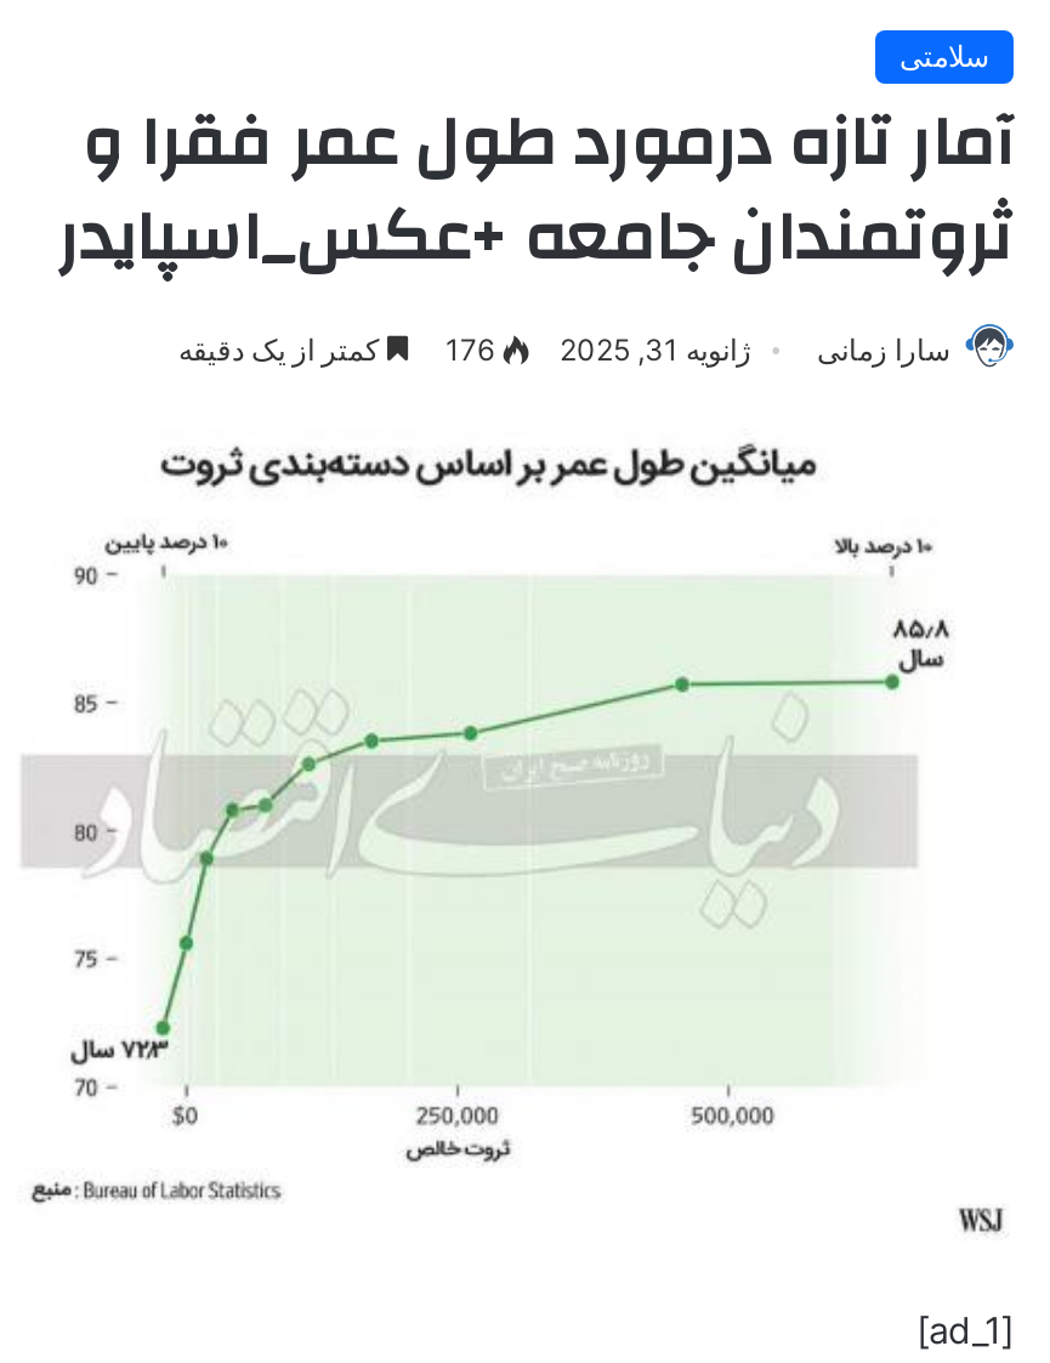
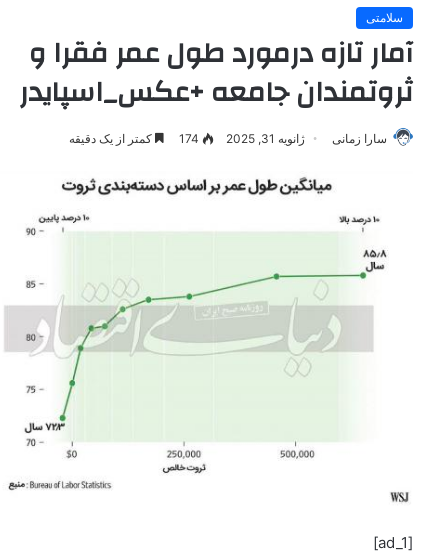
- 176 کمتر از یک دقیقه
+ 174 کمتر از یک دقیقه
